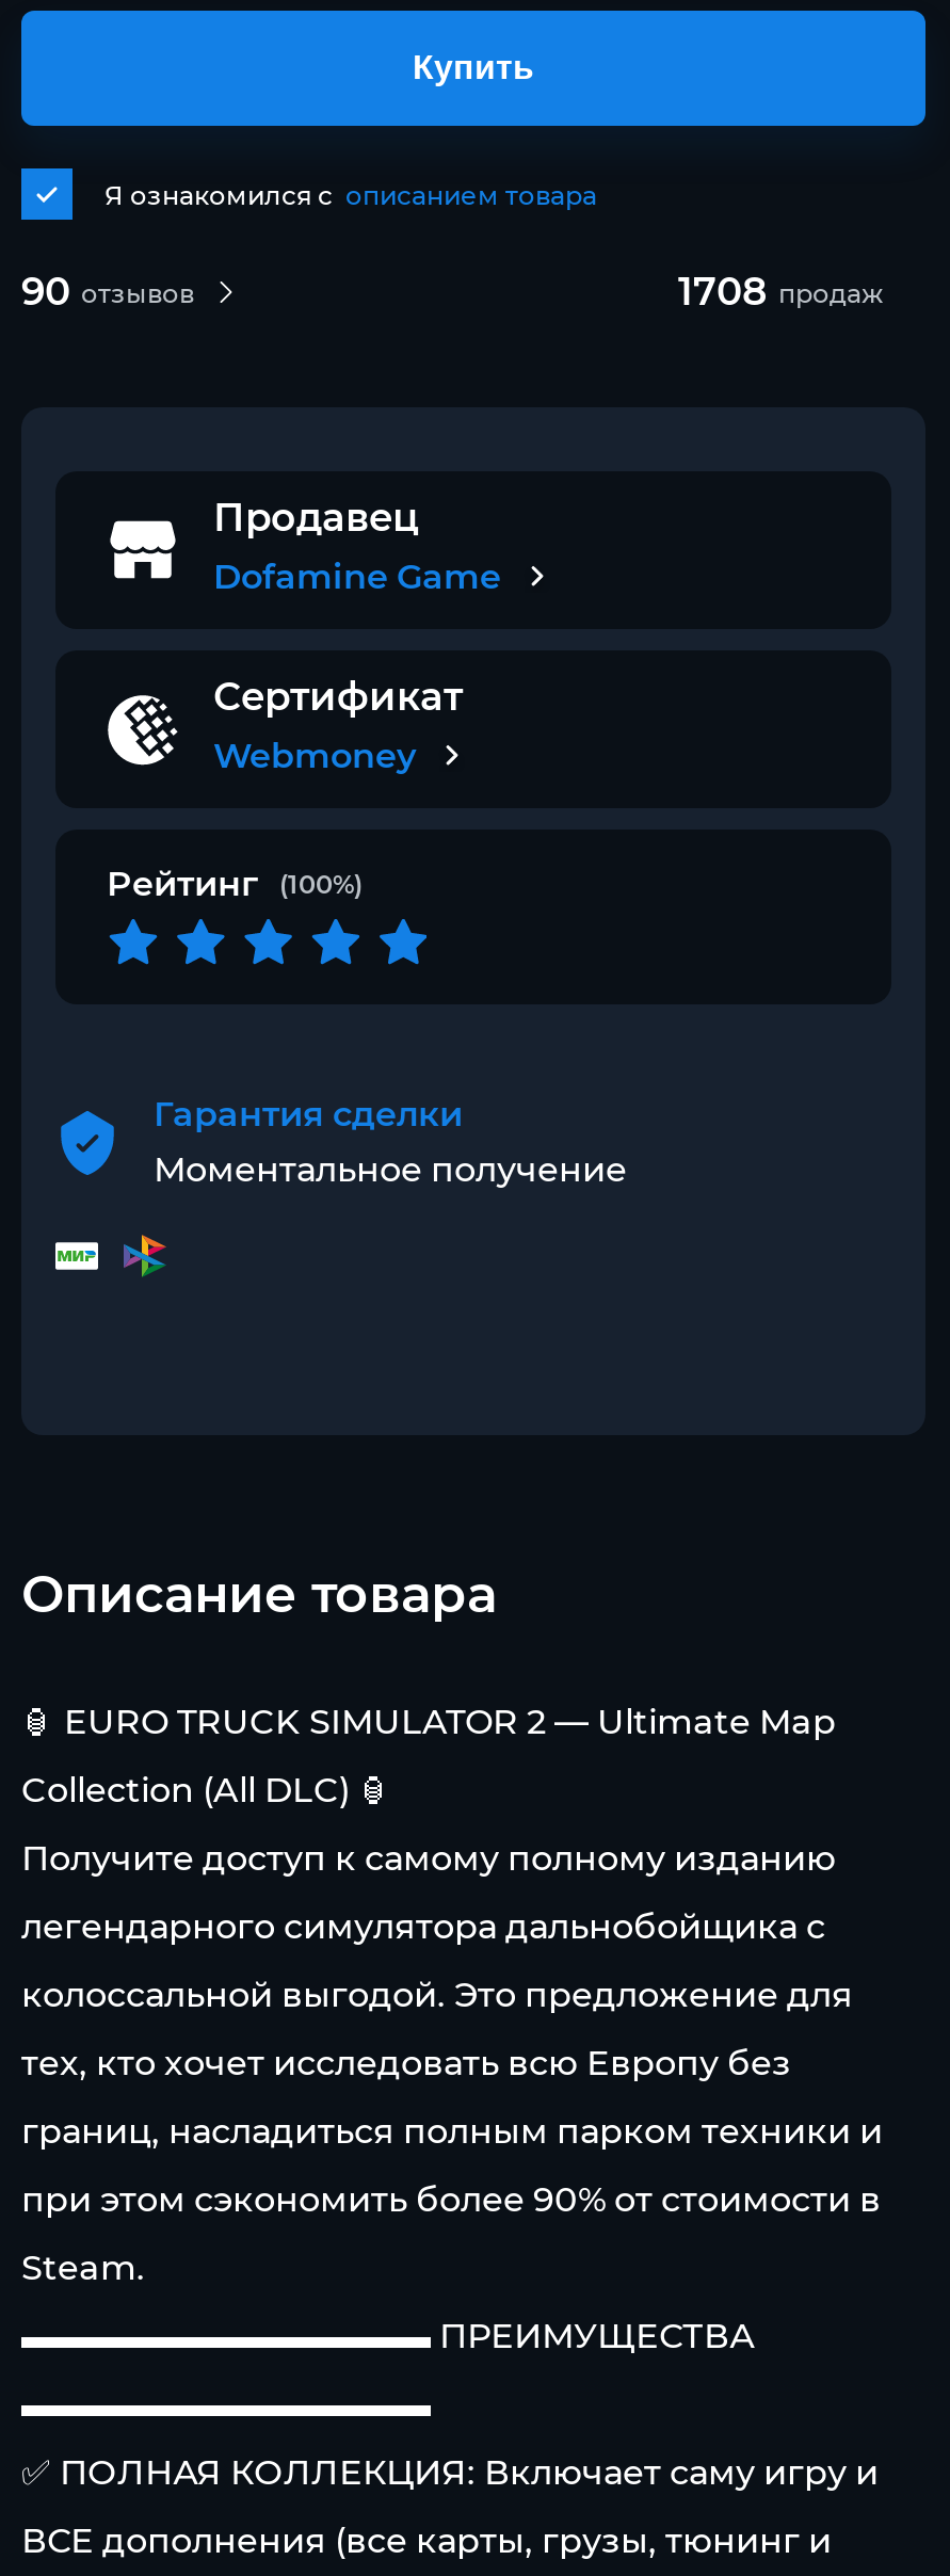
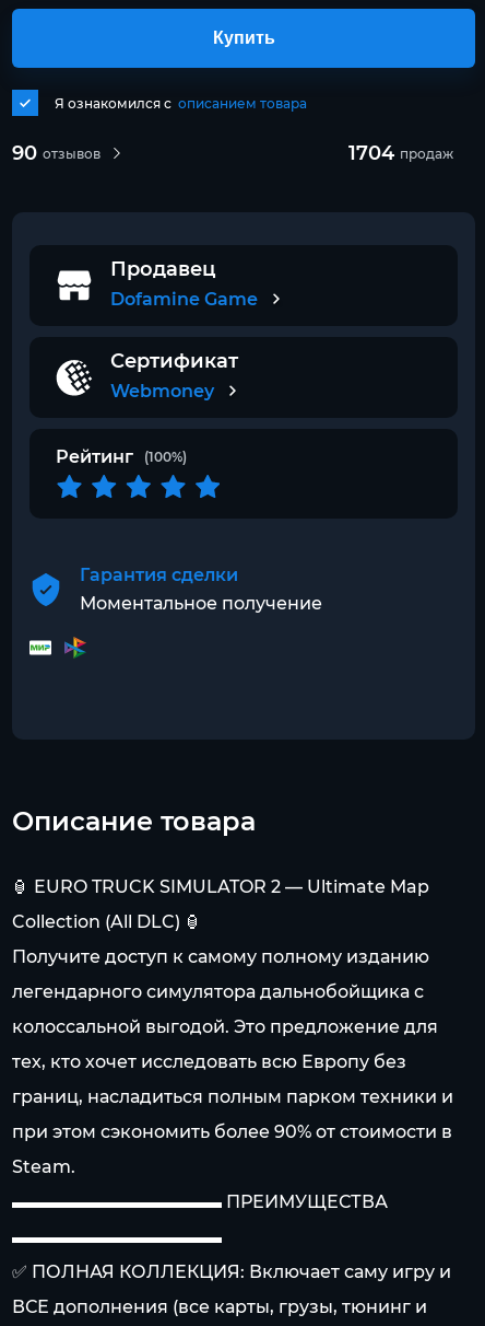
- 1708 продаж
+ 1704 продаж
